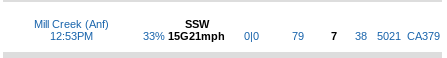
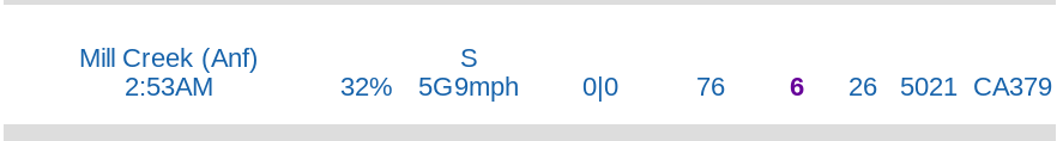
- SSW
- 15G21mph
+ S
+ 5G9mph

- 12:53PM
- 33%
+ 2:53AM
+ 32%

- 79
+ 76

- 7
+ 6

- 38
+ 26
